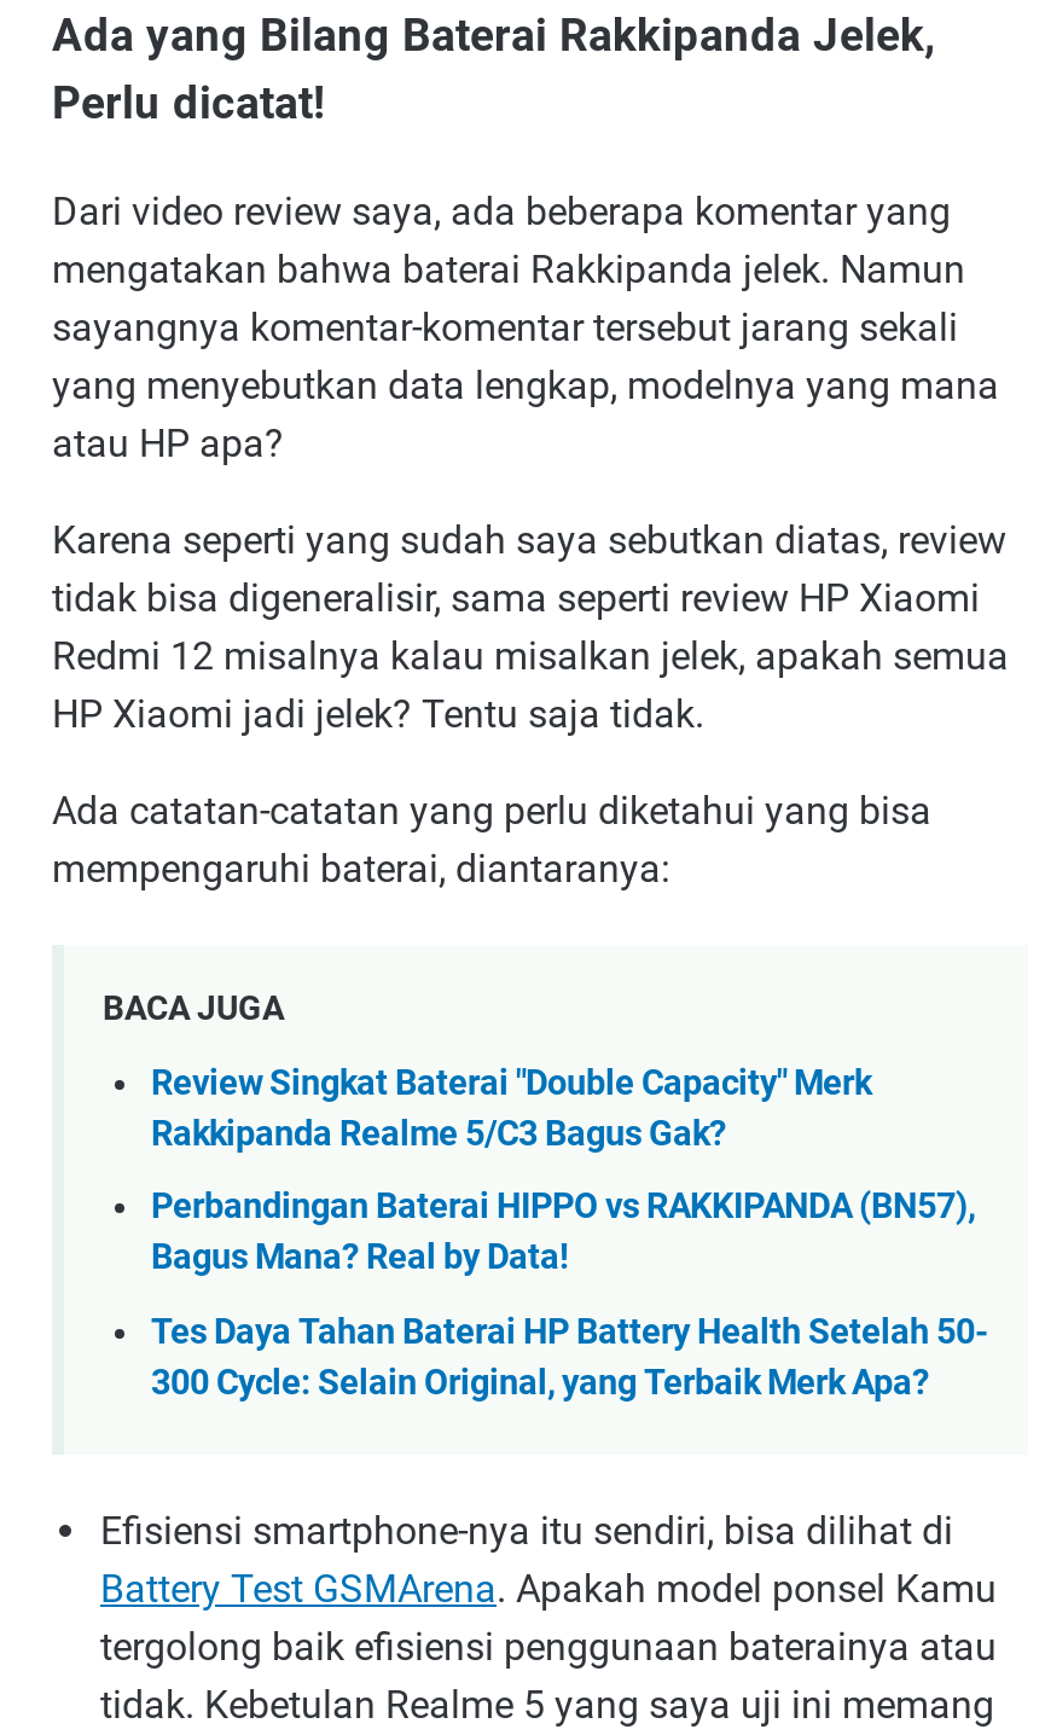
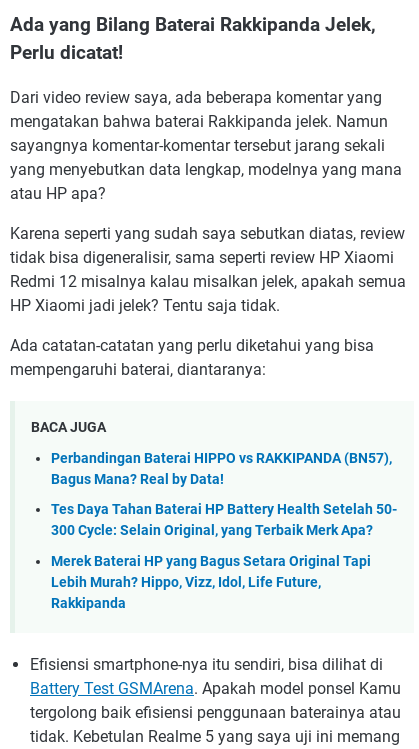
- Review Singkat Baterai "Double Capacity" Merk
- Rakkipanda Realme 5/C3 Bagus Gak?

moved up: Perbandingan Baterai HIPPO vs RAKKIPANDA (BN57), | Bagus Mana? Real by Data! | Tes Daya Tahan Baterai HP Battery Health Setelah 50- | 300 Cycle: Selain Original, yang Terbaik Merk Apa?

+ Merek Baterai HP yang Bagus Setara Original Tapi
+ Lebih Murah? Hippo, Vizz, Idol, Life Future,
+ Rakkipanda
